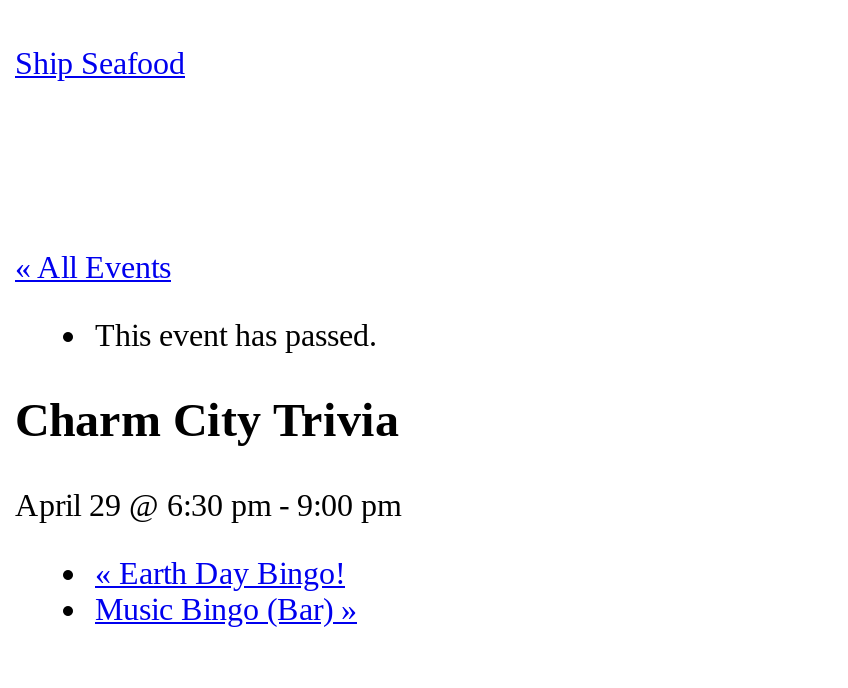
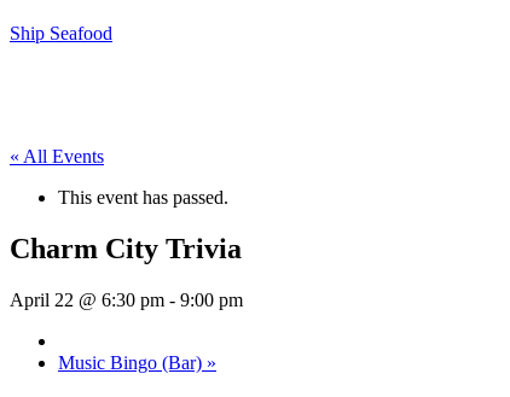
- April 29 @ 6:30 pm - 9:00 pm
- «Earth Day Bingo!
+ April 22 @ 6:30 pm - 9:00 pm
